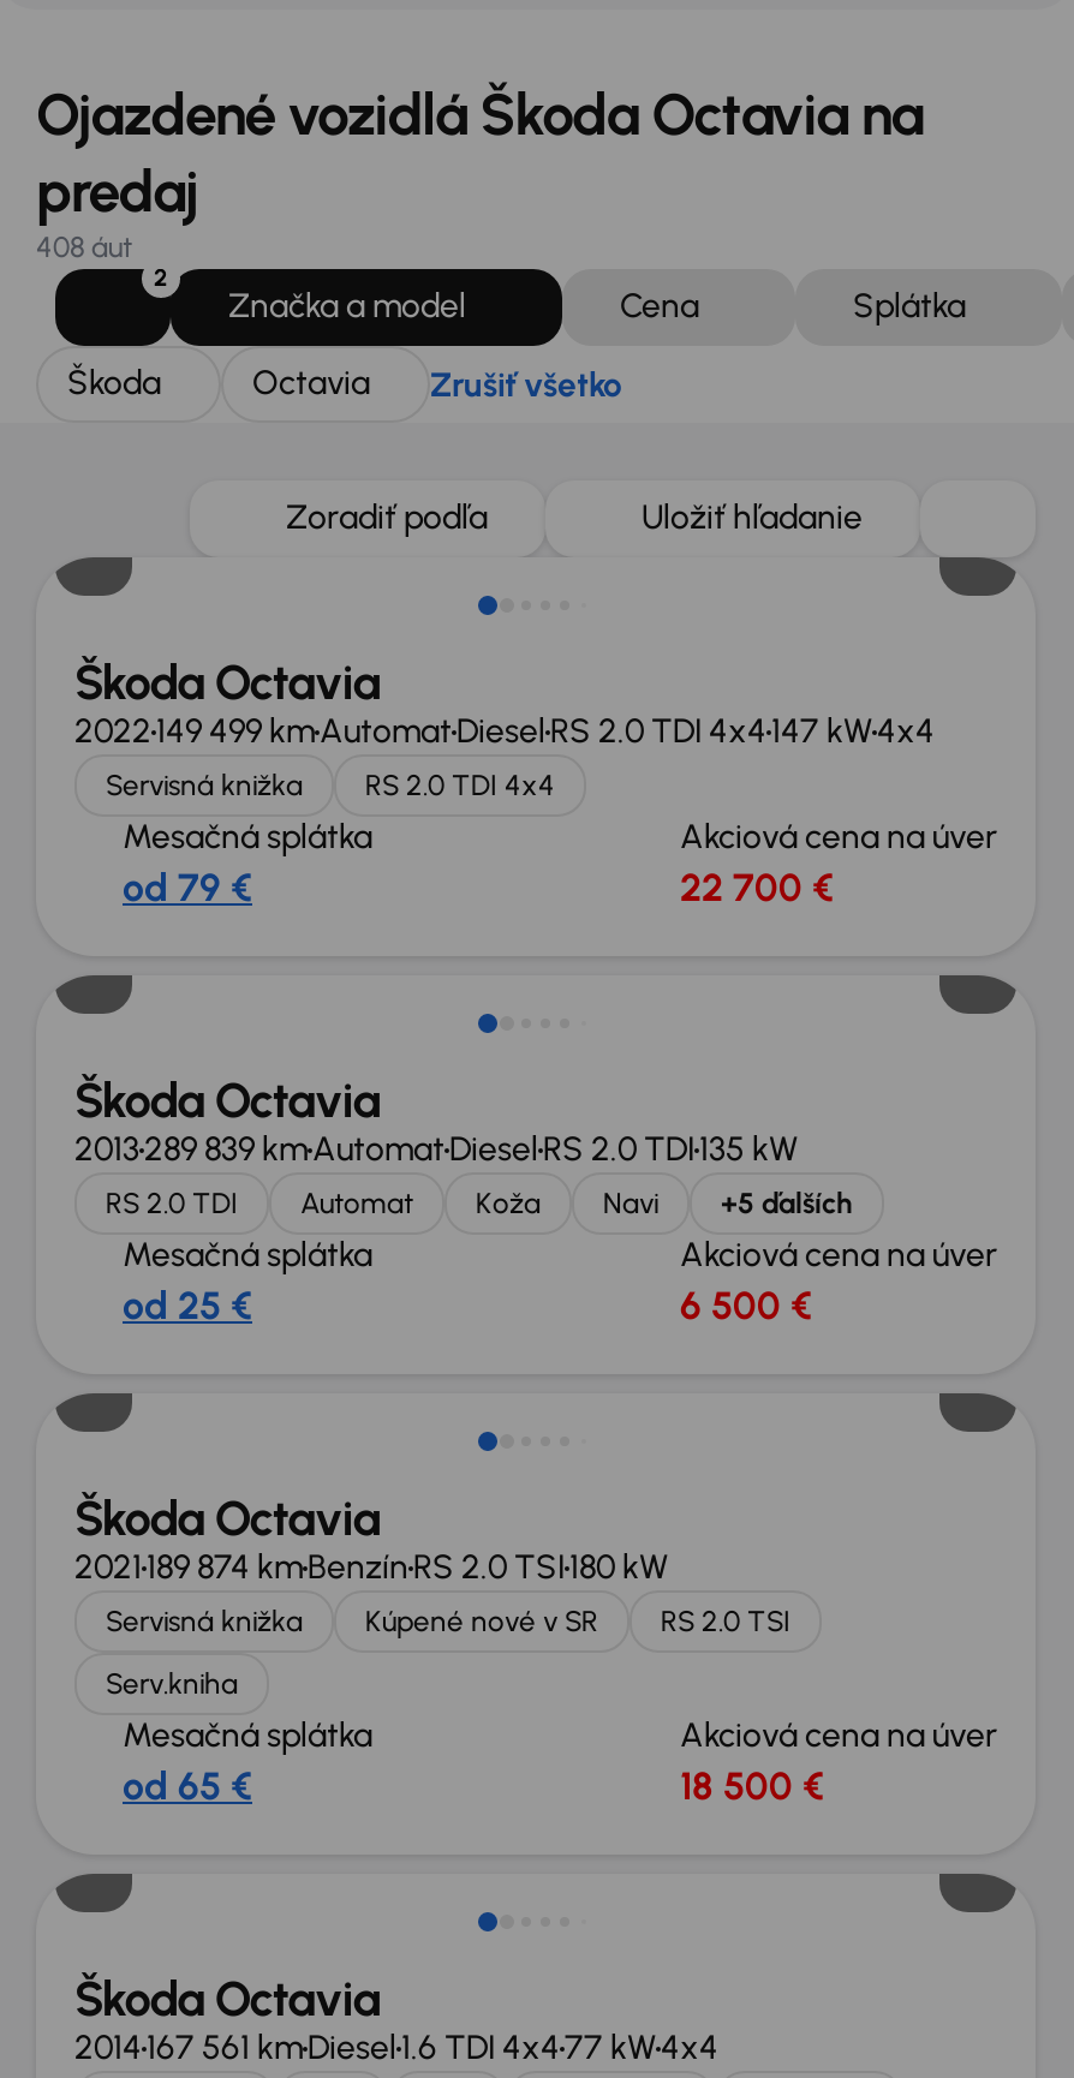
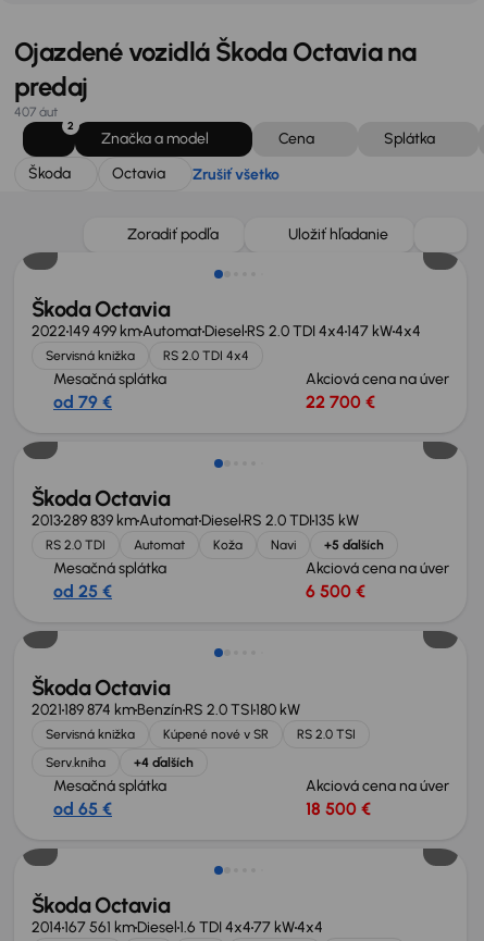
- 408 áut
+ 407 áut

+ +4 ďalších
